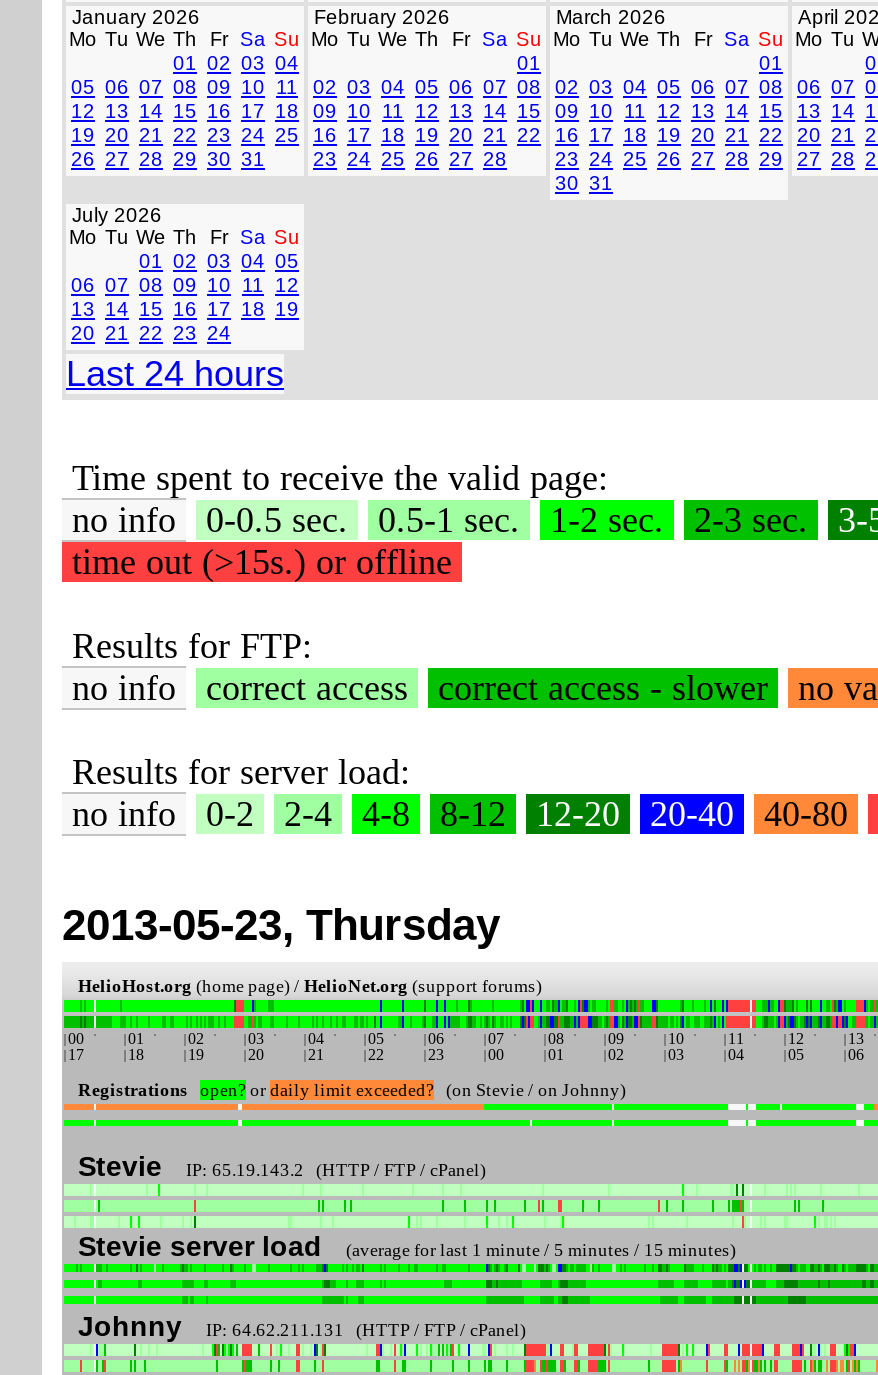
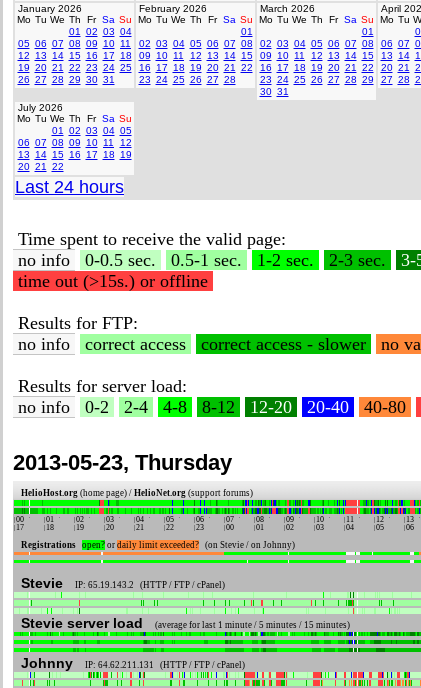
- 20 21 22 23 24
+ 20 21 22
